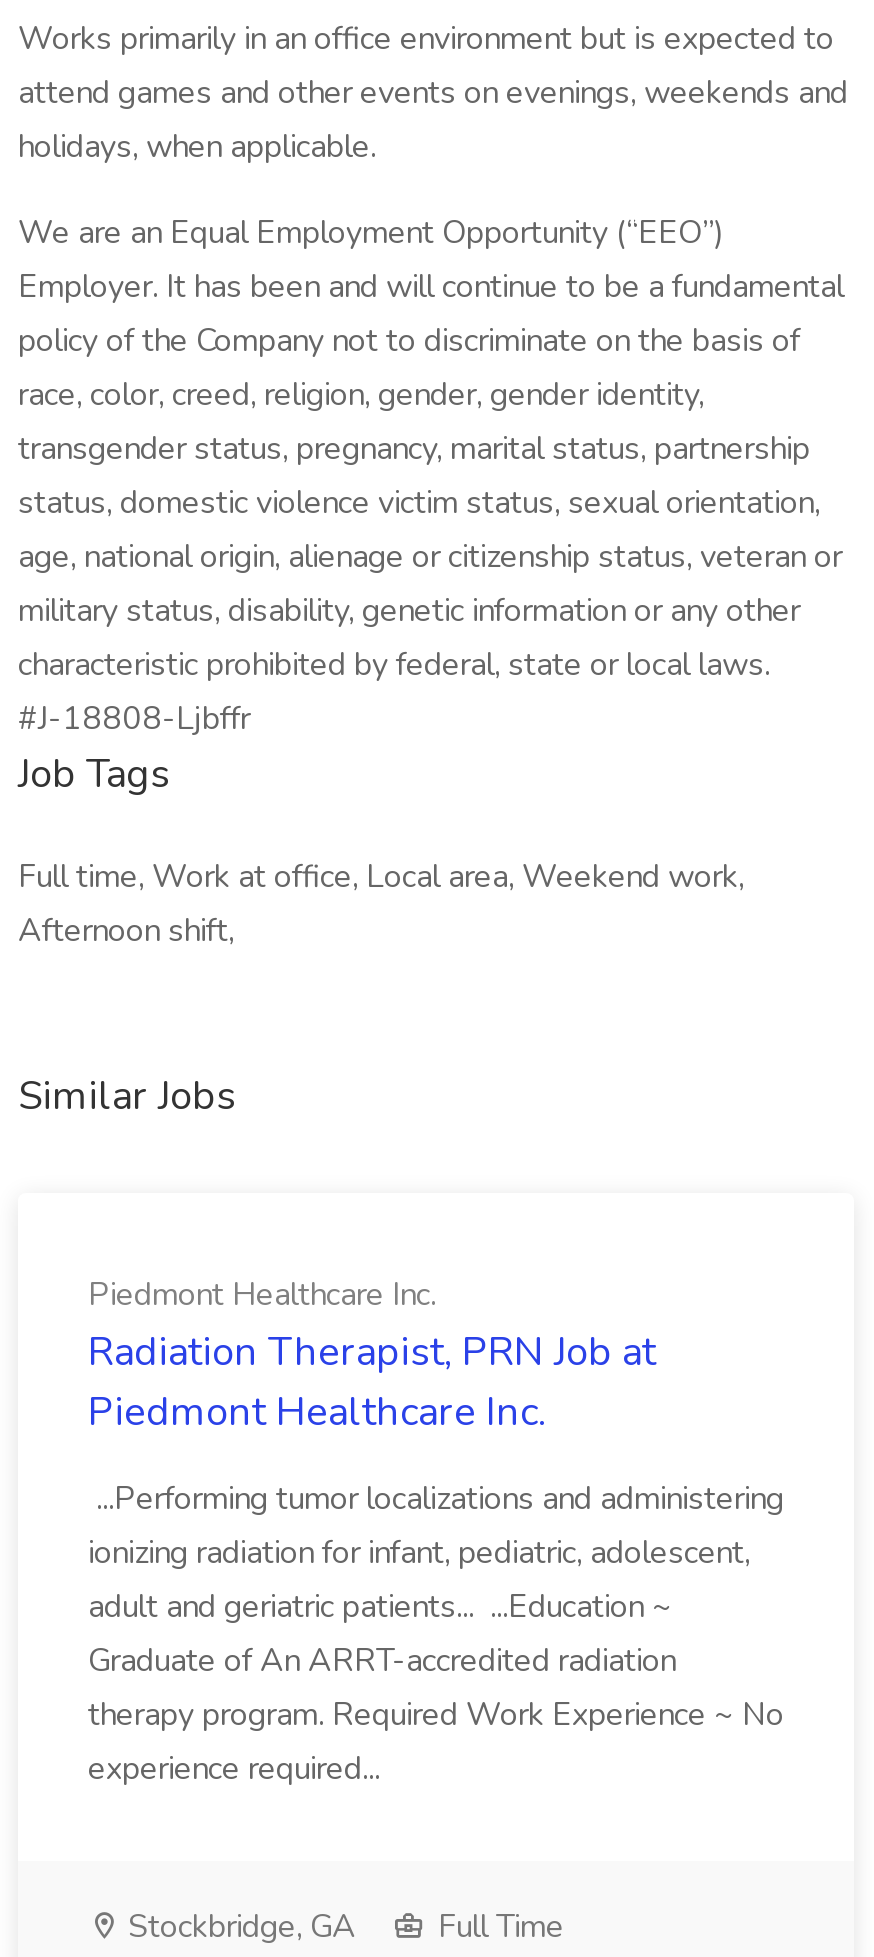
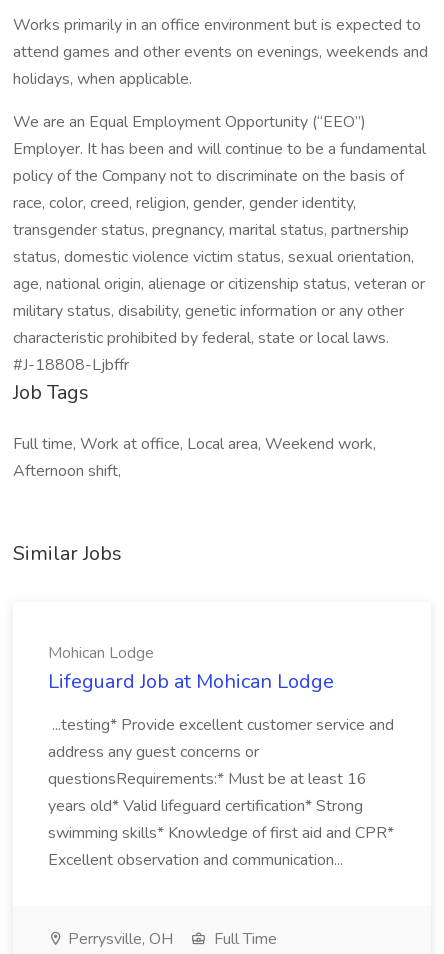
- Piedmont Healthcare Inc.
- Radiation Therapist, PRN Job at
- Piedmont Healthcare Inc.
+ Mohican Lodge
+ Lifeguard Job at Mohican Lodge

- ...Performing tumor localizations and administering
- ionizing radiation for infant, pediatric, adolescent,
- adult and geriatric patients... ...Education ~
- Graduate of An ARRT-accredited radiation
- therapy program. Required Work Experience ~ No
- experience required...
+ ...testing* Provide excellent customer service and
+ address any guest concerns or
+ questionsRequirements:* Must be at least 16
+ years old* Valid lifeguard certification* Strong
+ swimming skills* Knowledge of first aid and CPR*
+ Excellent observation and communication...

- Stockbridge, GA
+ Perrysville, OH
